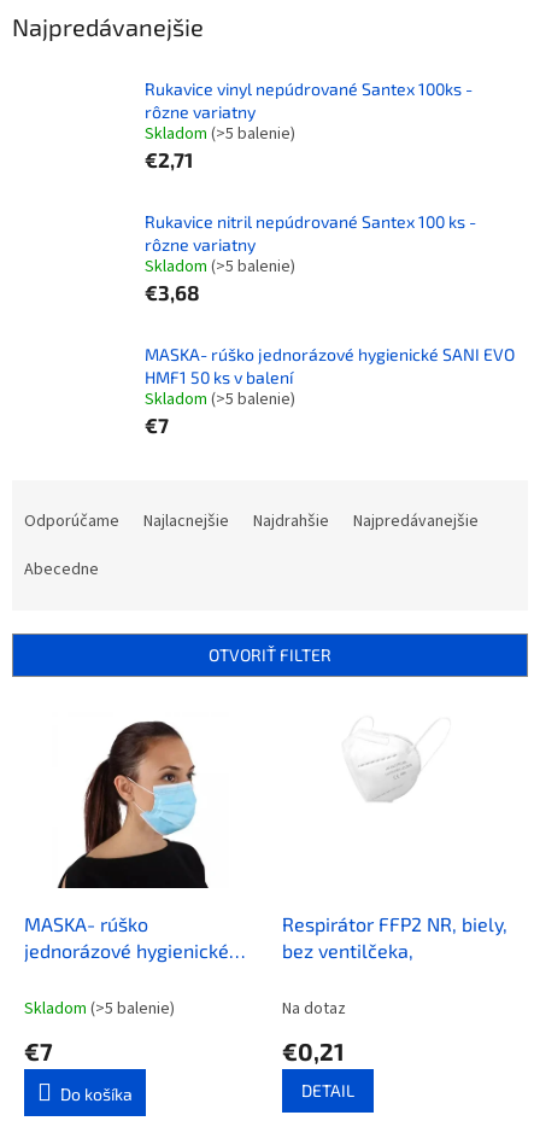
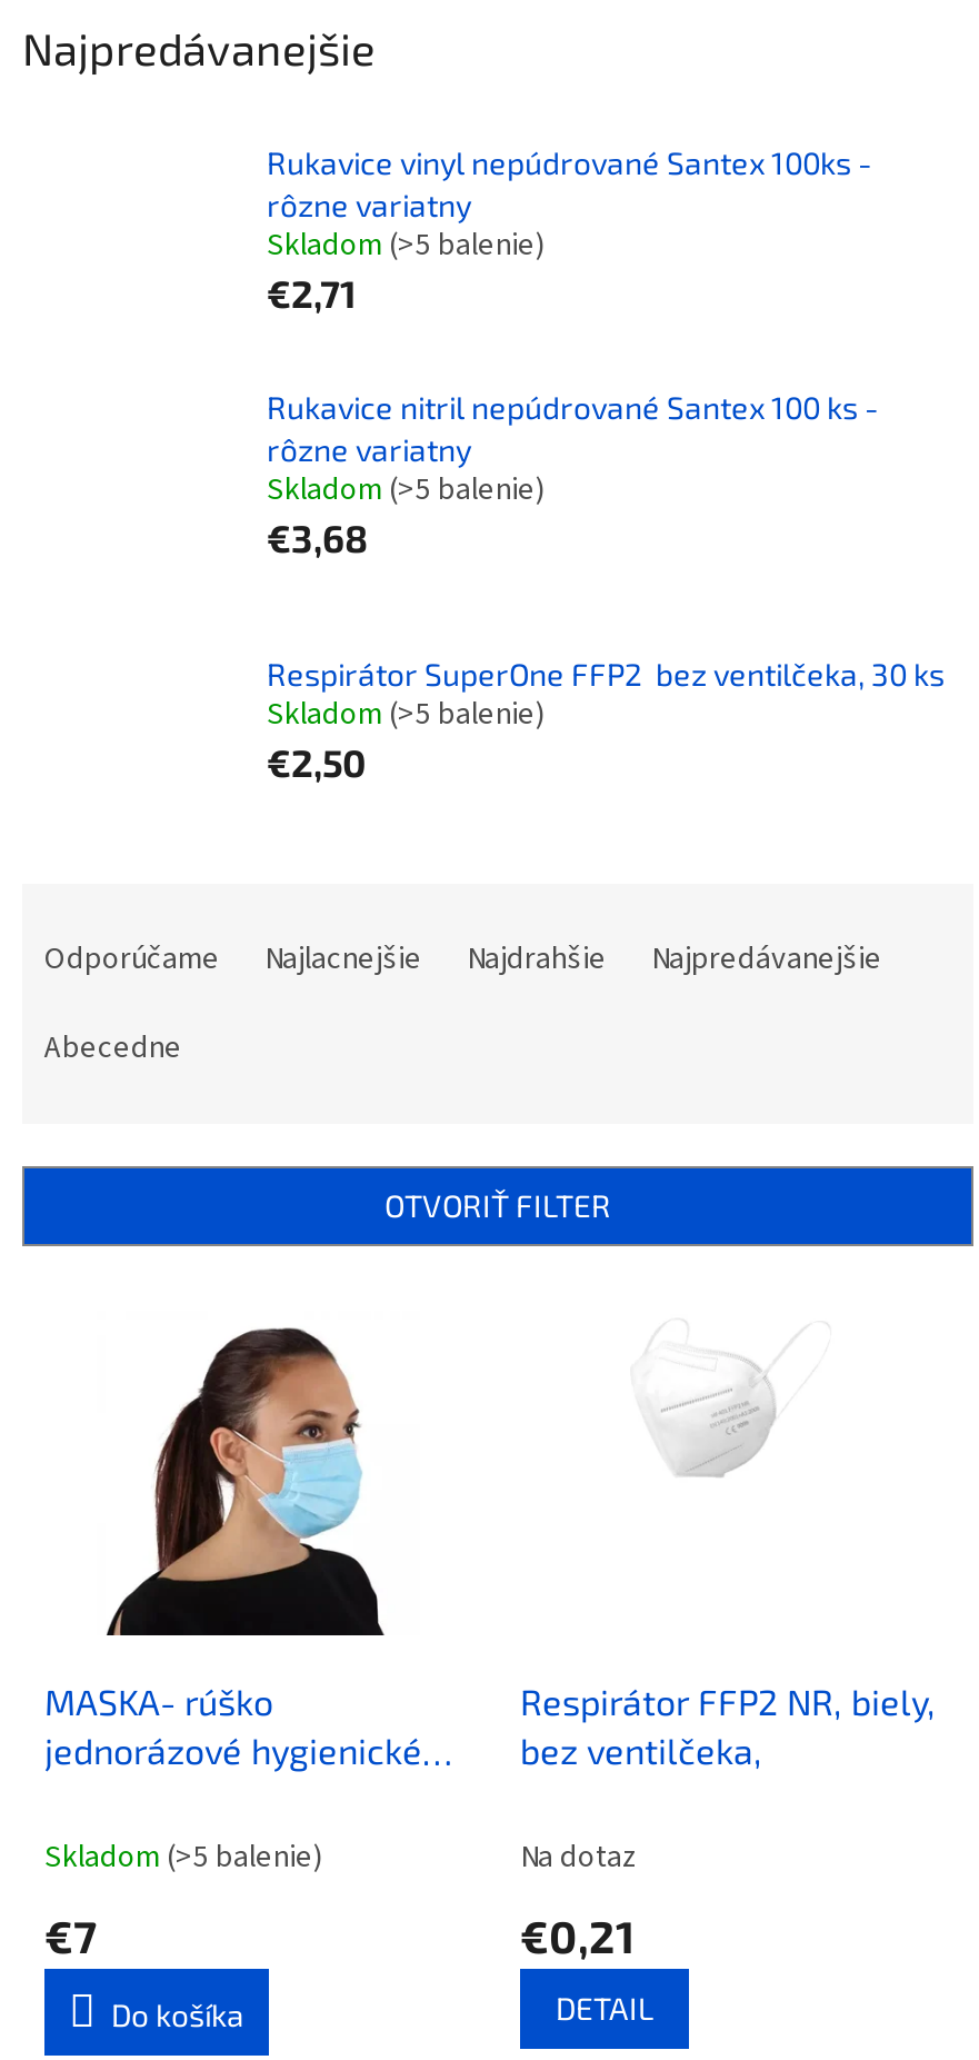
- MASKA- rúško jednorázové hygienické SANI EVO
- HMF1 50 ks v balení
+ Respirátor SuperOne FFP2 bez ventilčeka, 30 ks

- €7
+ €2,50
